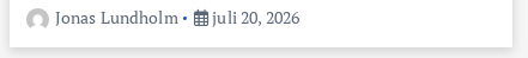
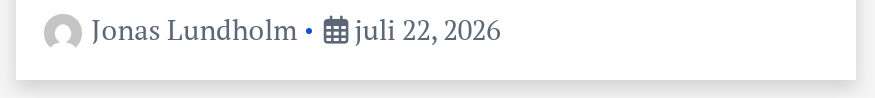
- Jonas Lundholm juli 20, 2026
+ Jonas Lundholm juli 22, 2026
